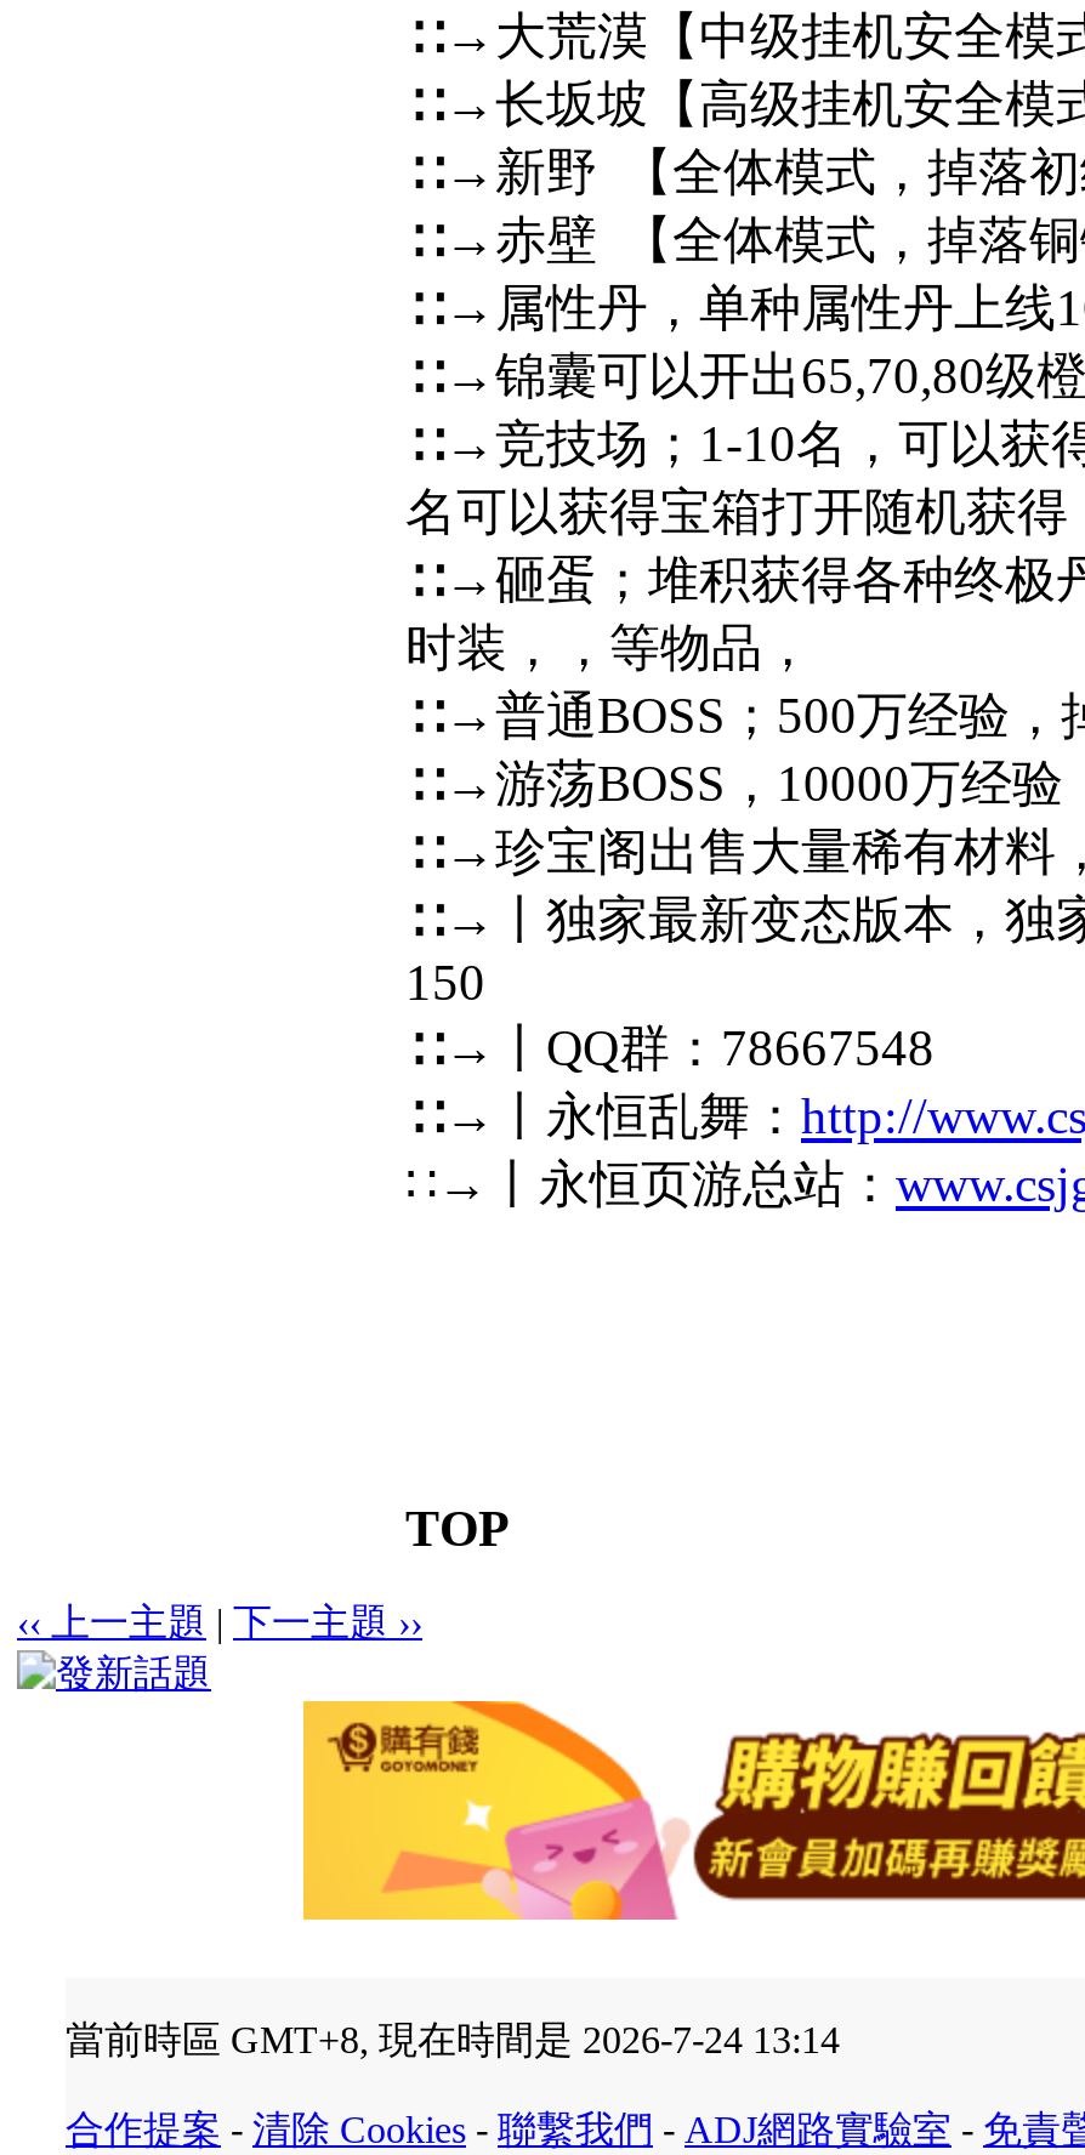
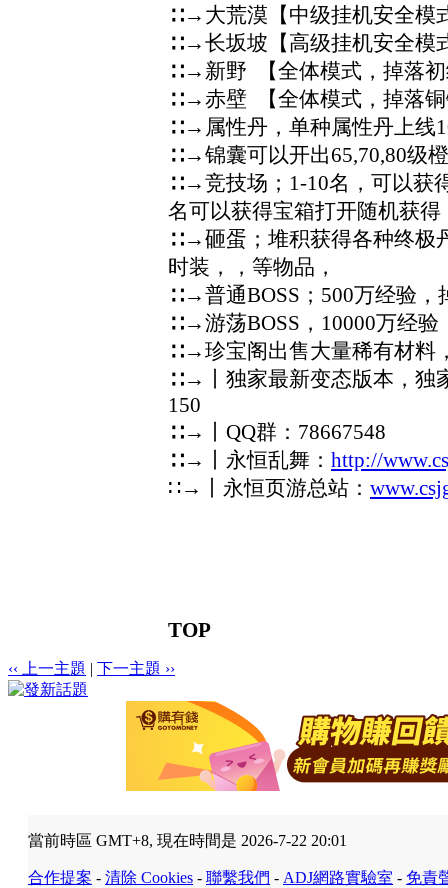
- 當前時區 GMT+8, 現在時間是 2026-7-24 13:14
+ 當前時區 GMT+8, 現在時間是 2026-7-22 20:01
